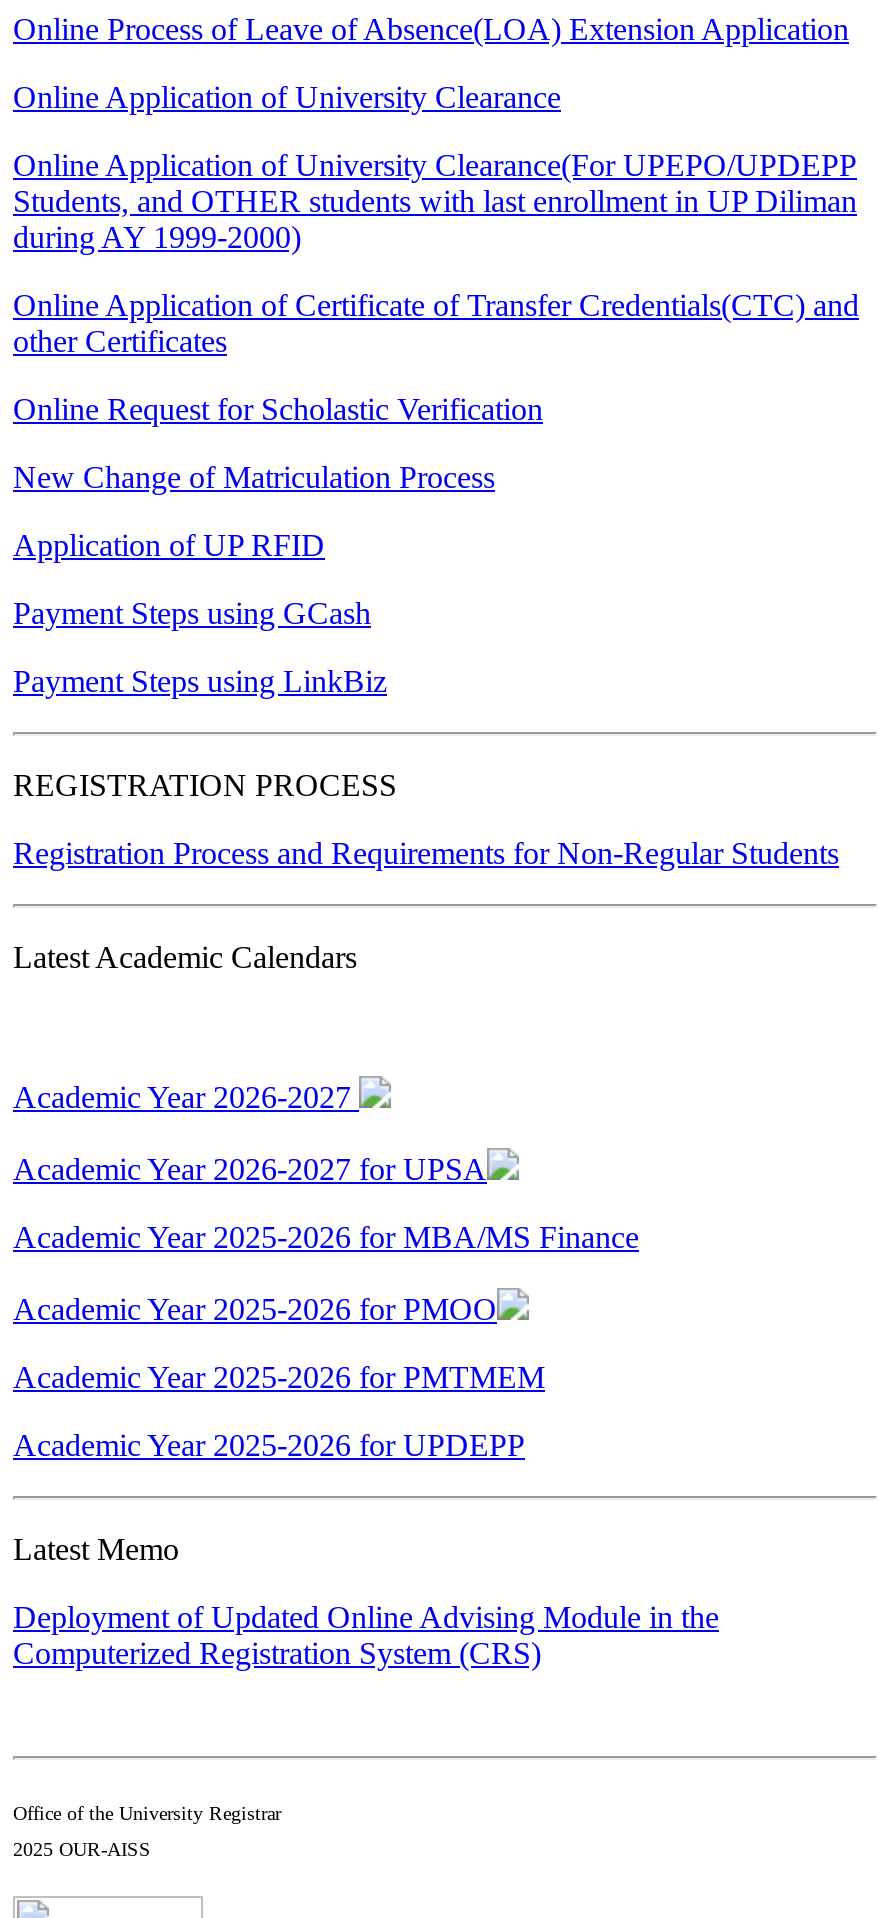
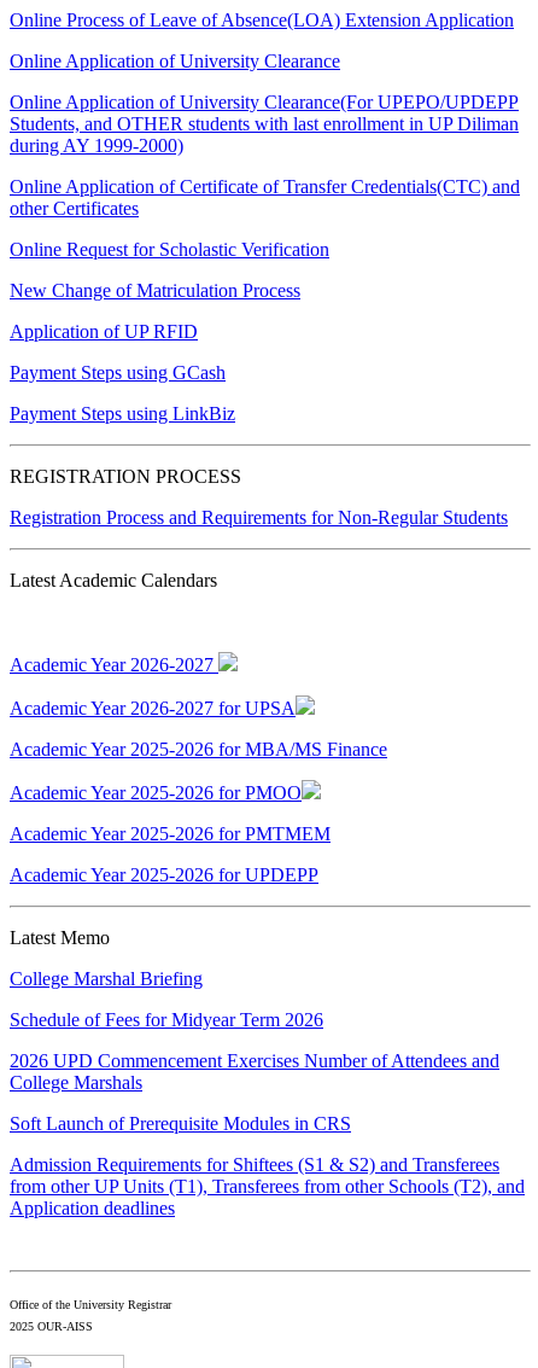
- Deployment of Updated Online Advising Module in the
- Computerized Registration System (CRS)
+ College Marshal Briefing
+ Schedule of Fees for Midyear Term 2026
+ 2026 UPD Commencement Exercises Number of Attendees and
+ College Marshals
+ Soft Launch of Prerequisite Modules in CRS
+ Admission Requirements for Shiftees (S1 & S2) and Transferees
+ from other UP Units (T1), Transferees from other Schools (T2), and
+ Application deadlines
